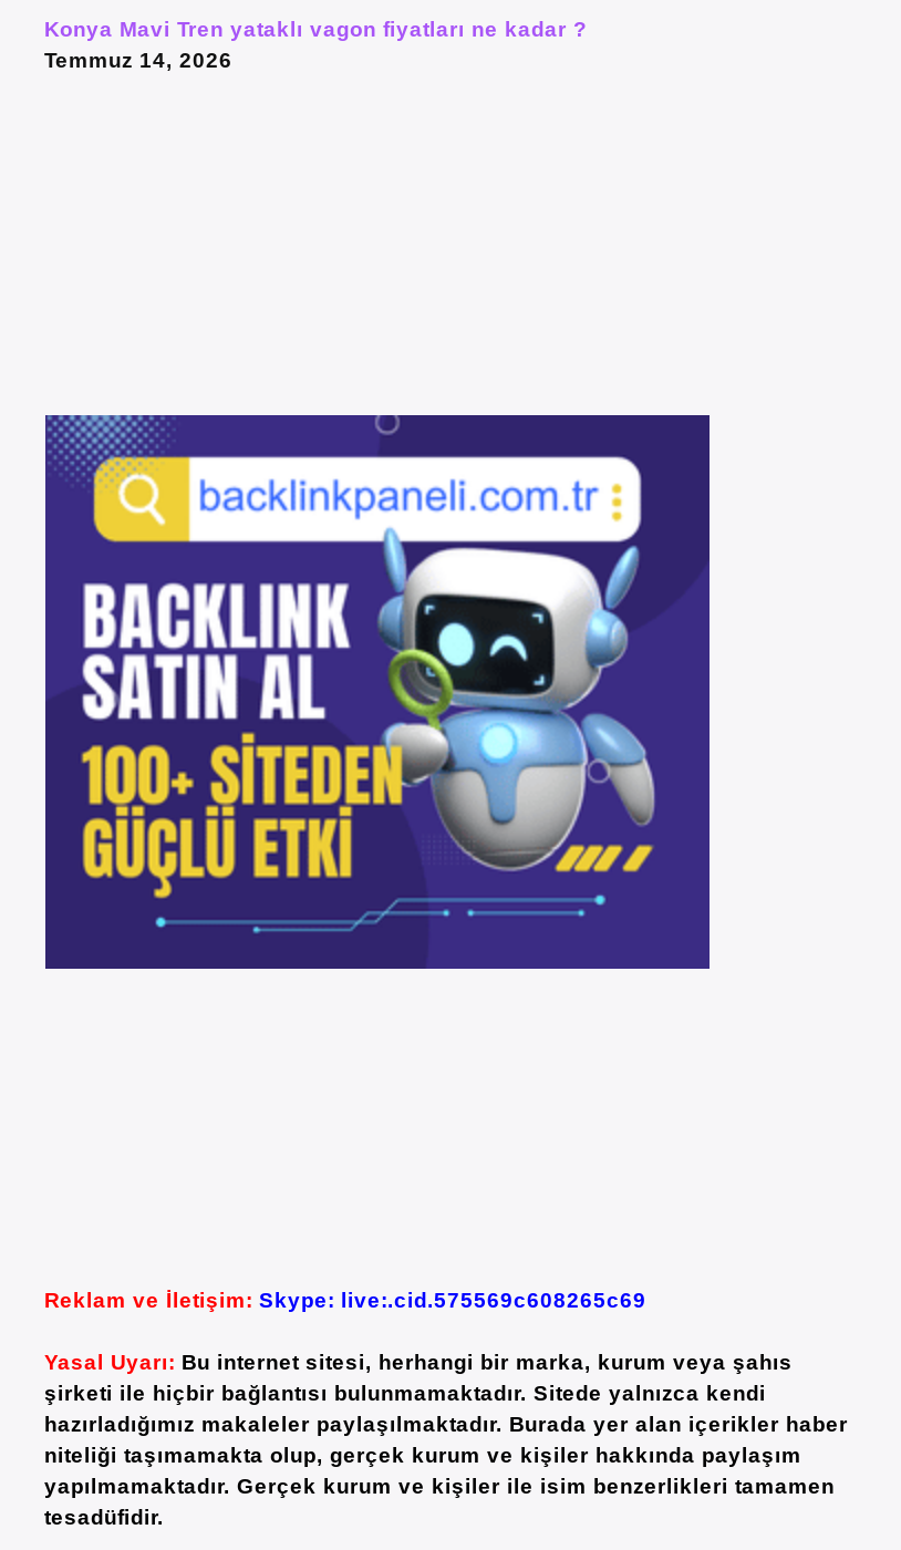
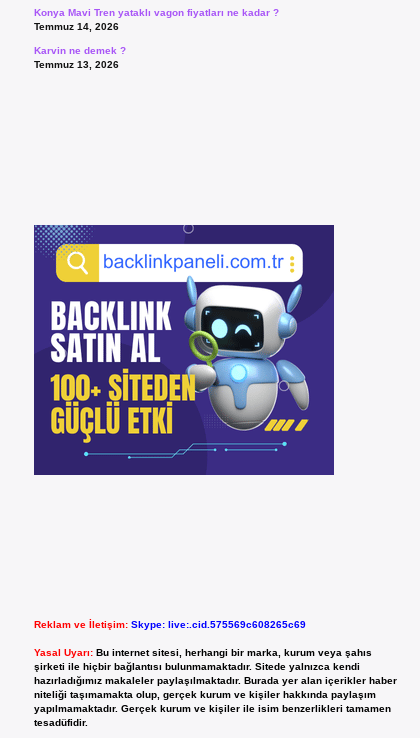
+ Karvin ne demek ?
+ Temmuz 13, 2026
